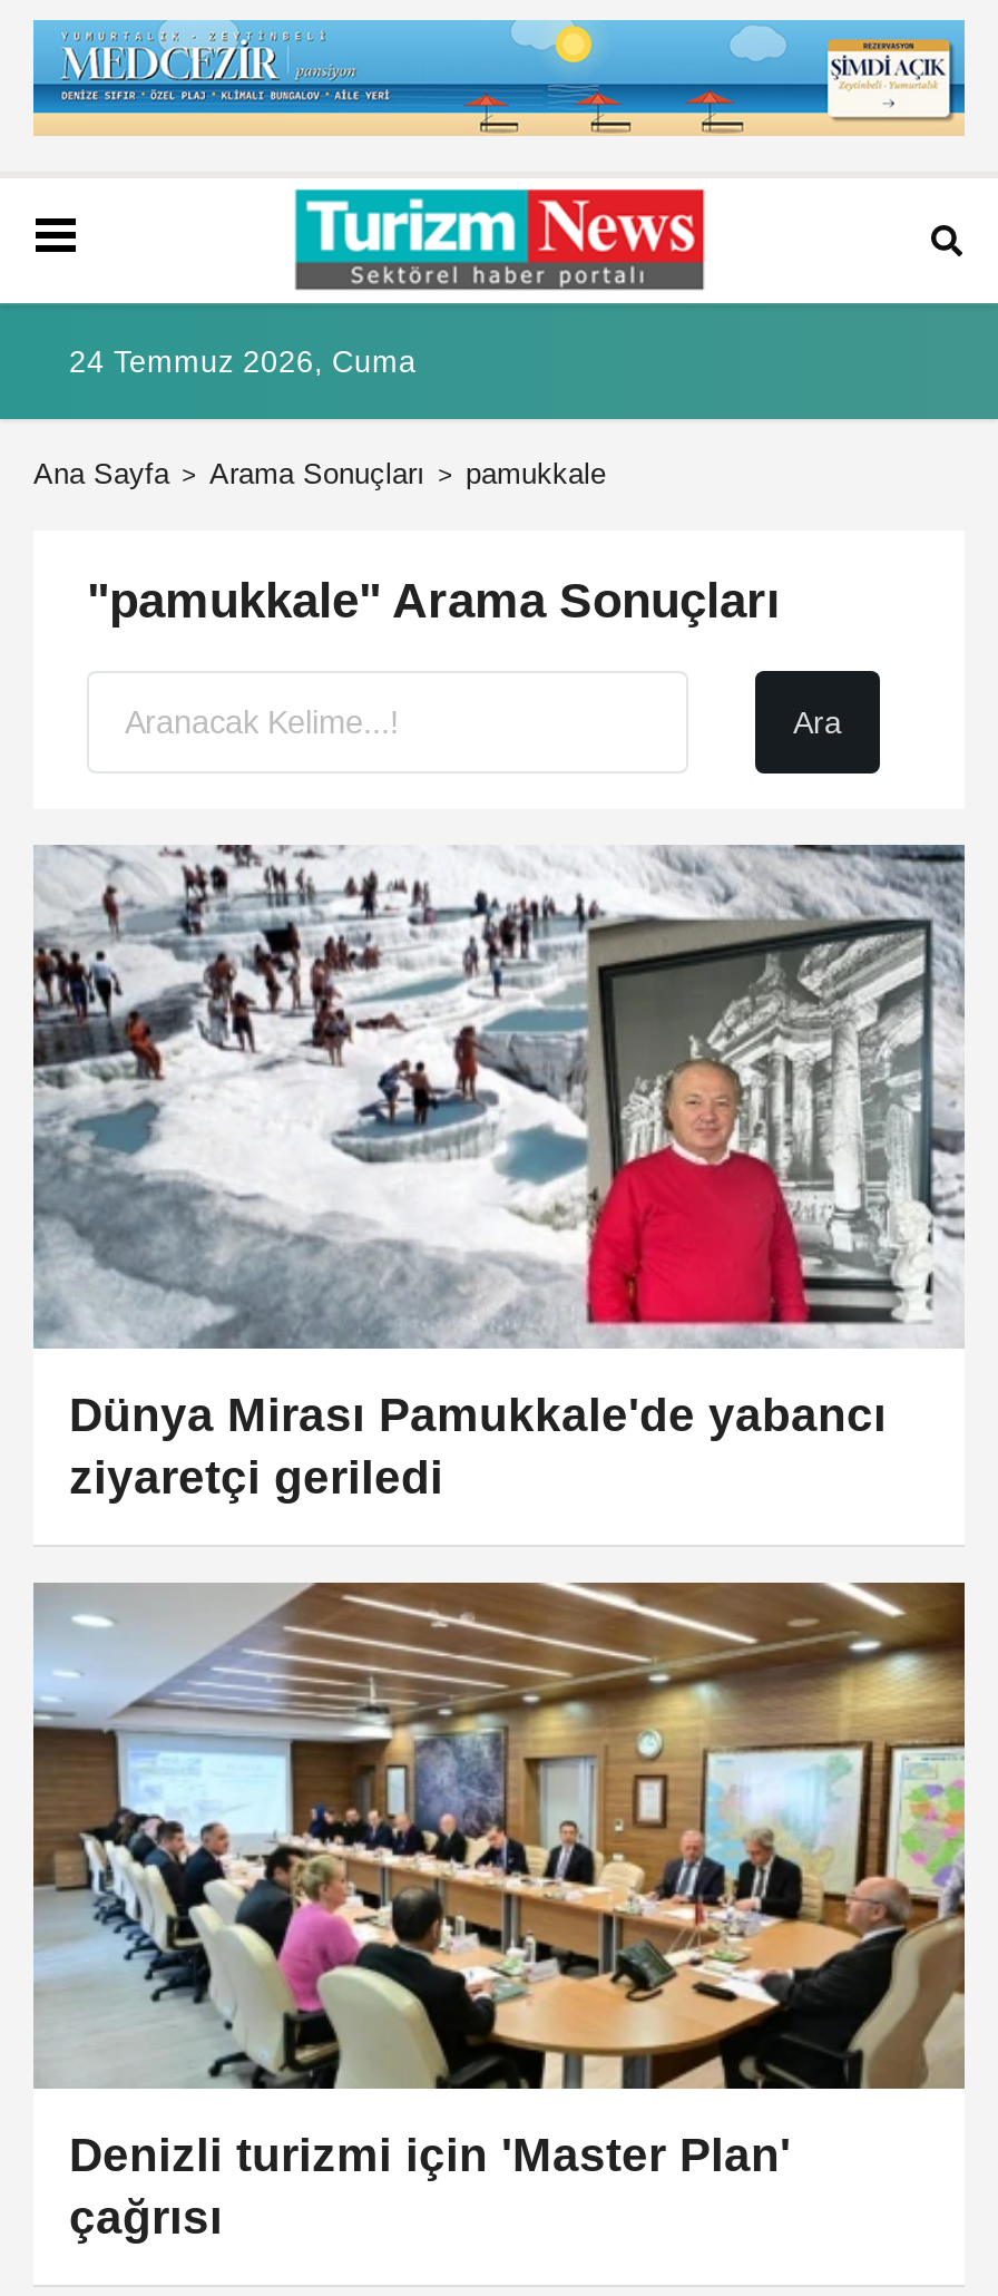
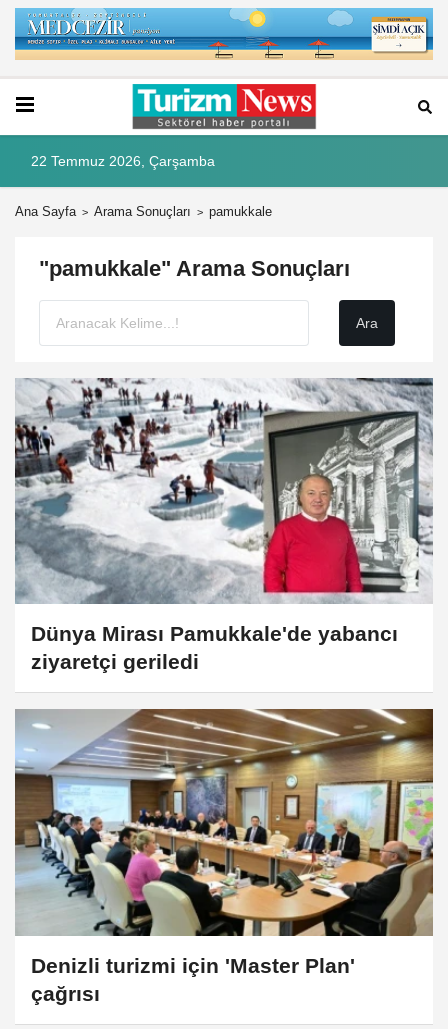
- 24 Temmuz 2026, Cuma
+ 22 Temmuz 2026, Çarşamba
